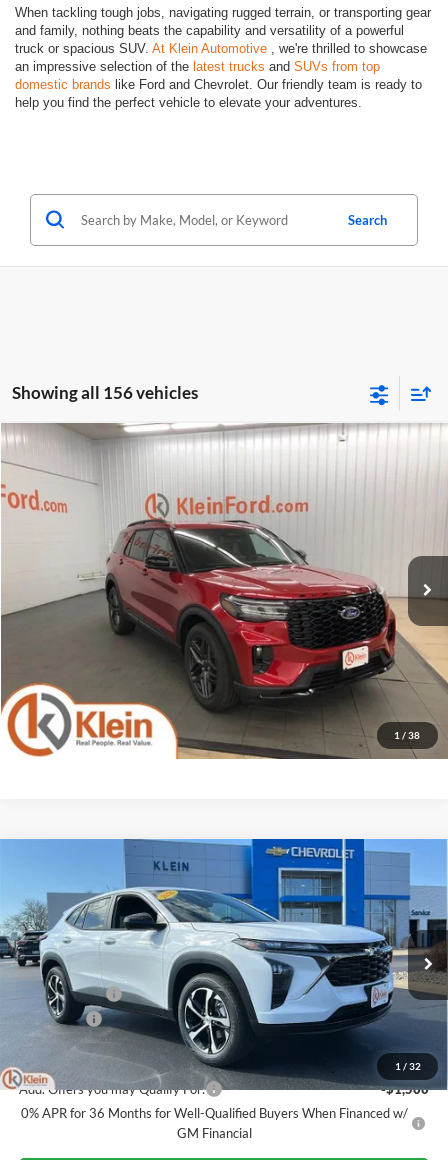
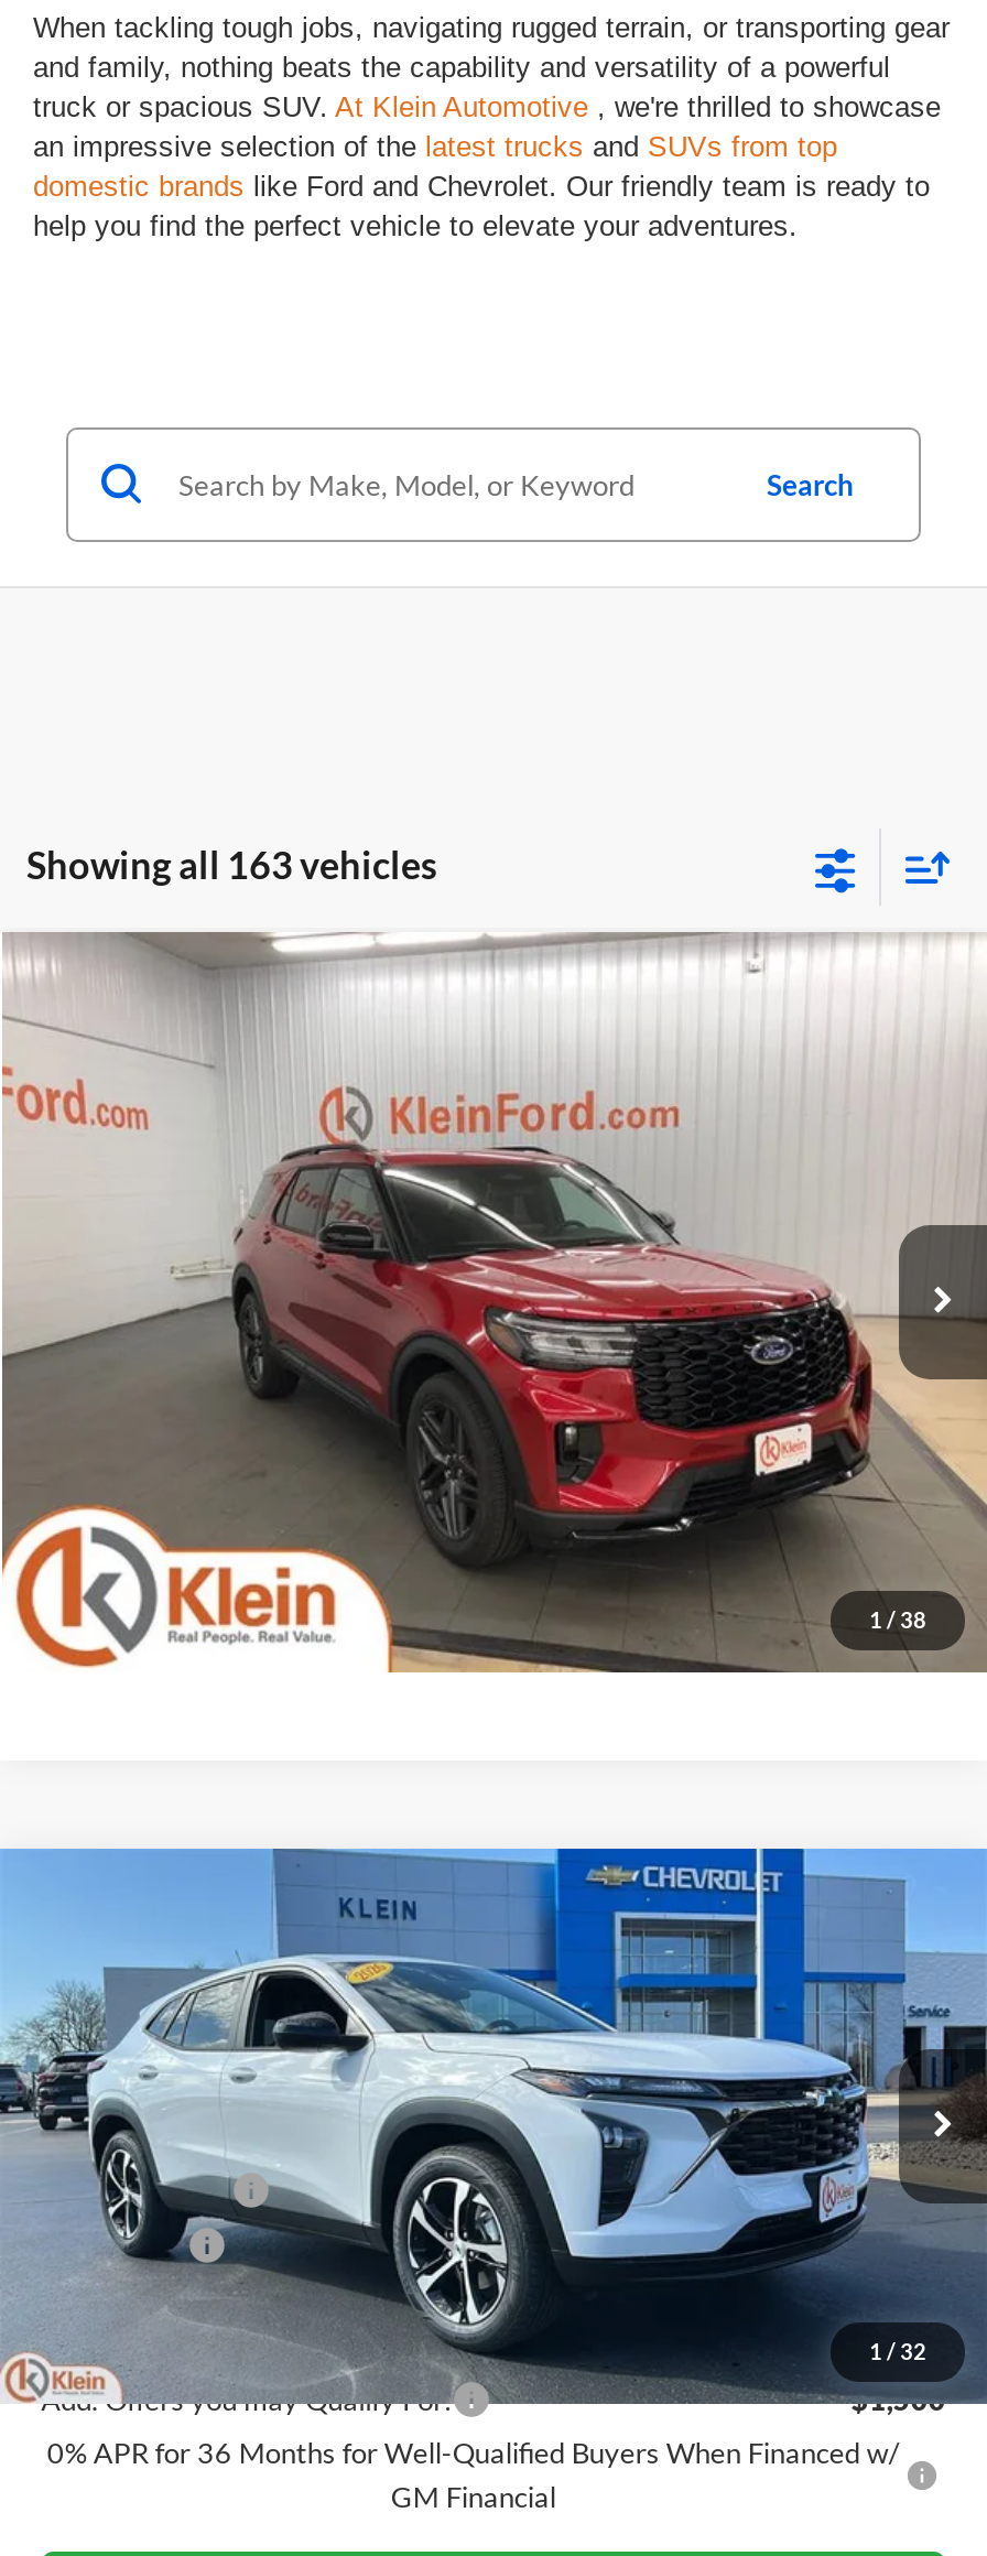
- Showing all 156 vehicles
+ Showing all 163 vehicles
